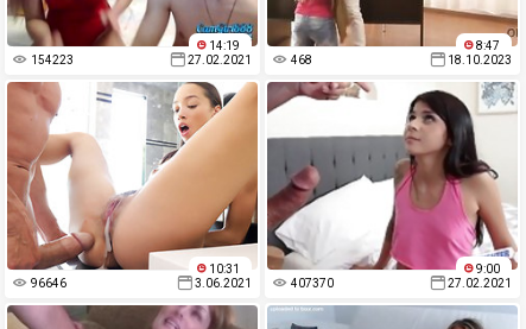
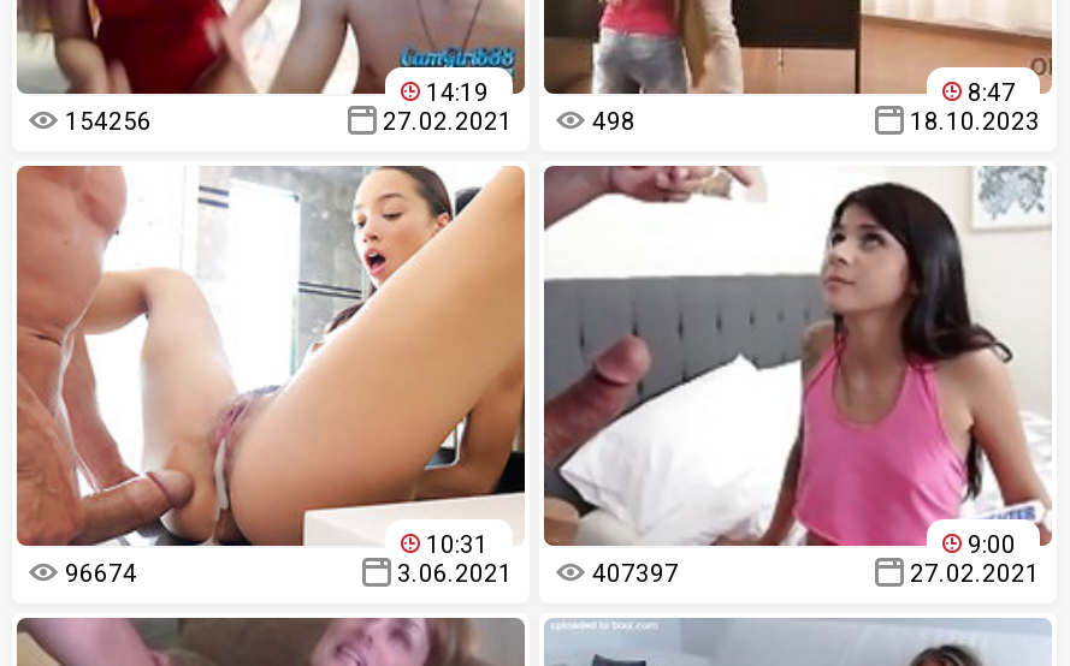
- 154223
+ 154256

- 468
+ 498

- 96646
+ 96674

- 407370
+ 407397
